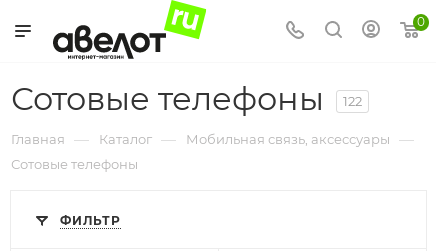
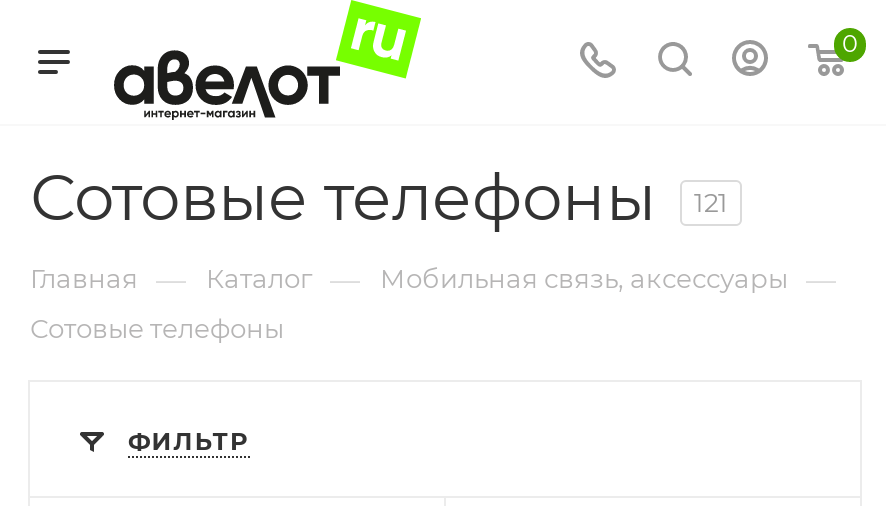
- Сотовые телефоны 122
+ Сотовые телефоны 121
